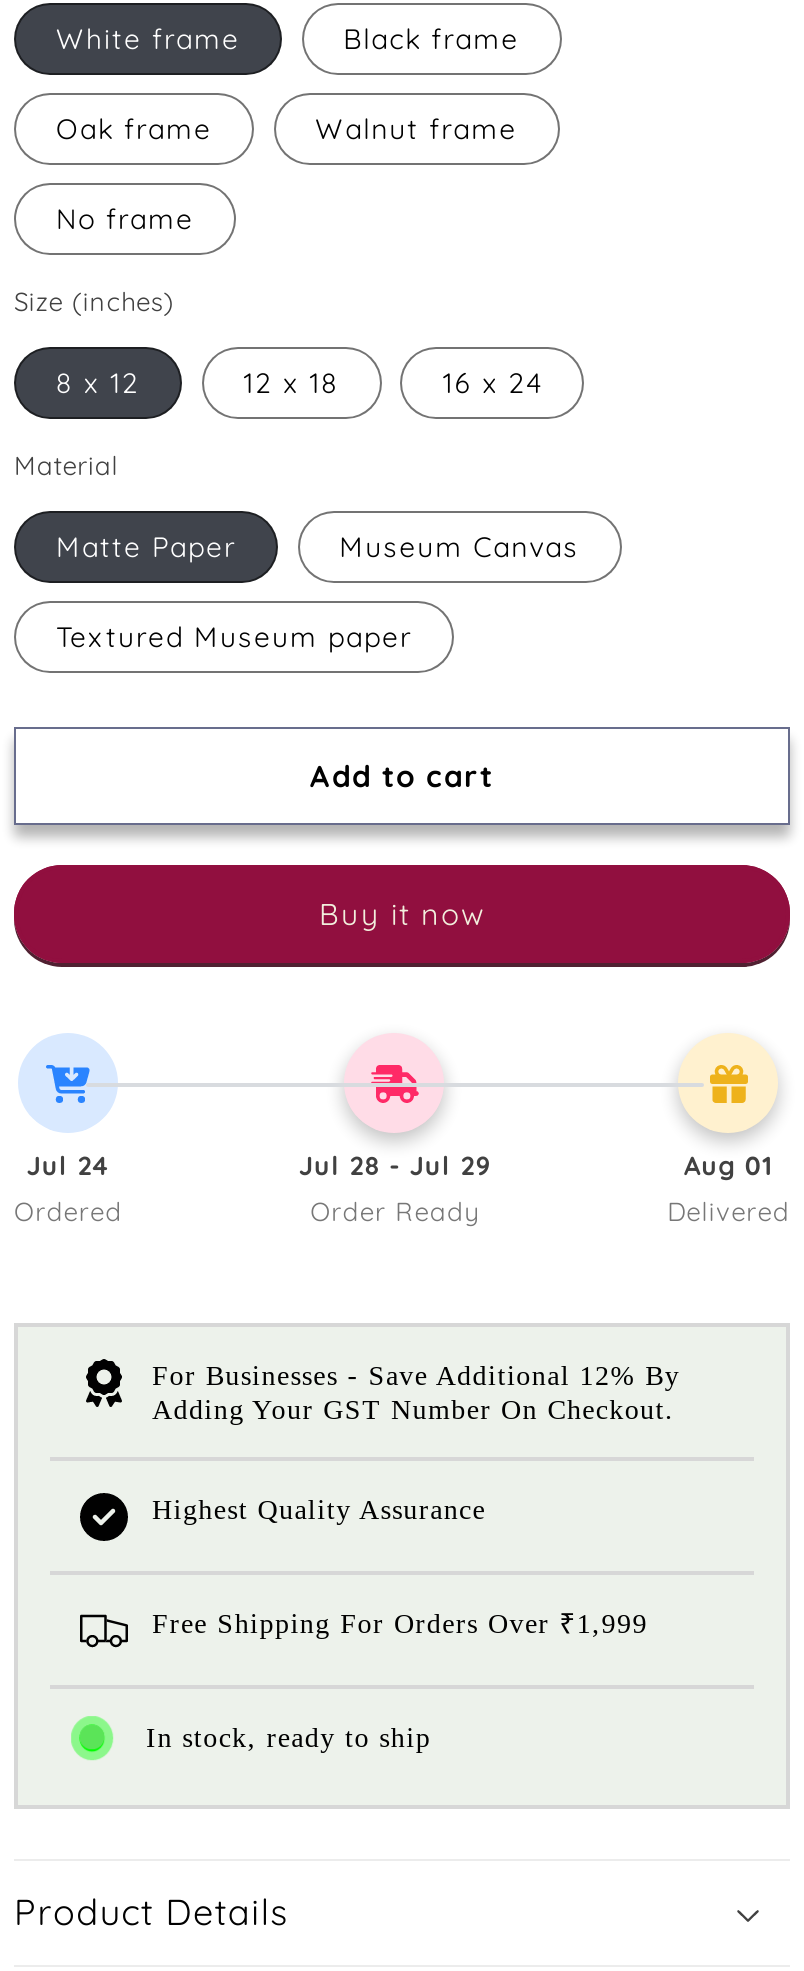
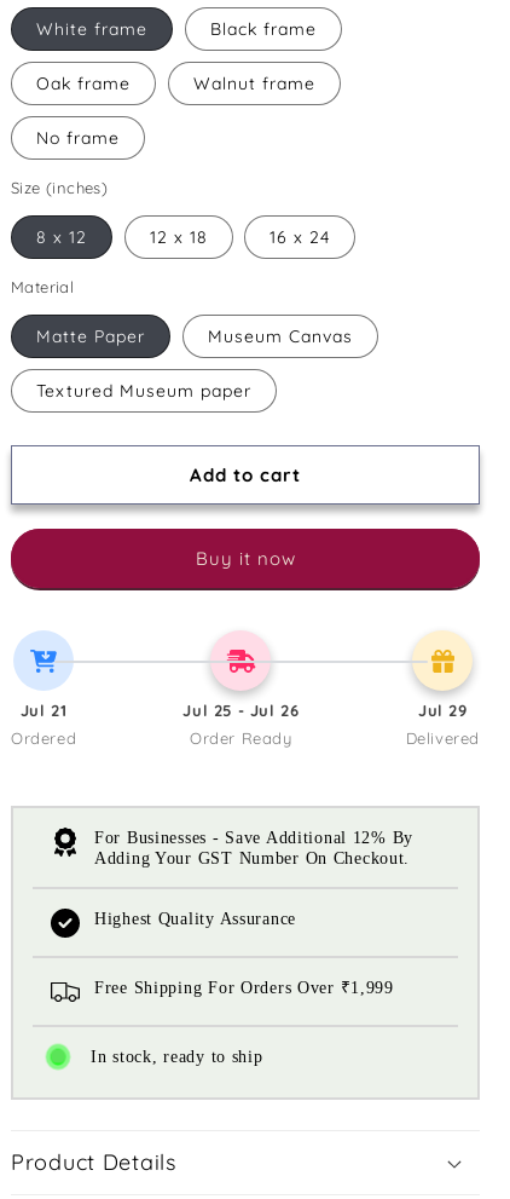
- Jul 24
+ Jul 21

- Jul 28 - Jul 29
+ Jul 25 - Jul 26

- Aug 01
+ Jul 29
